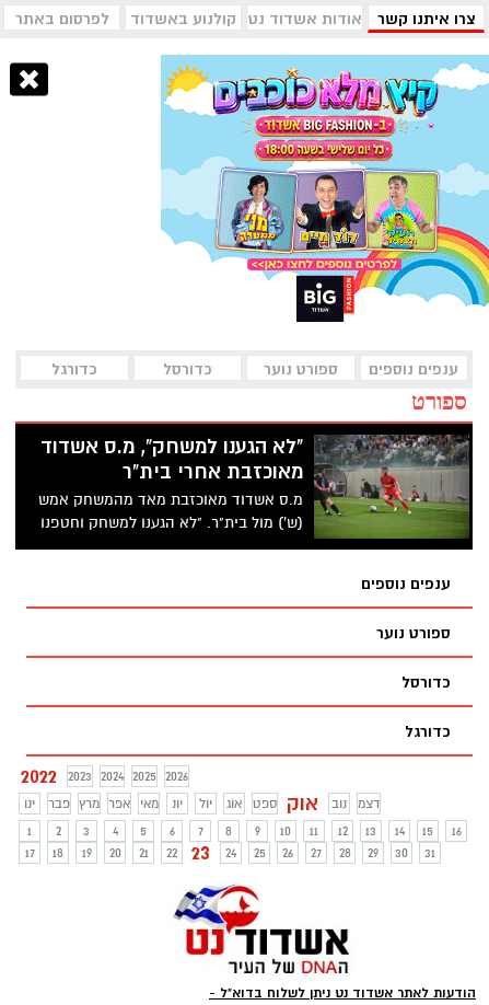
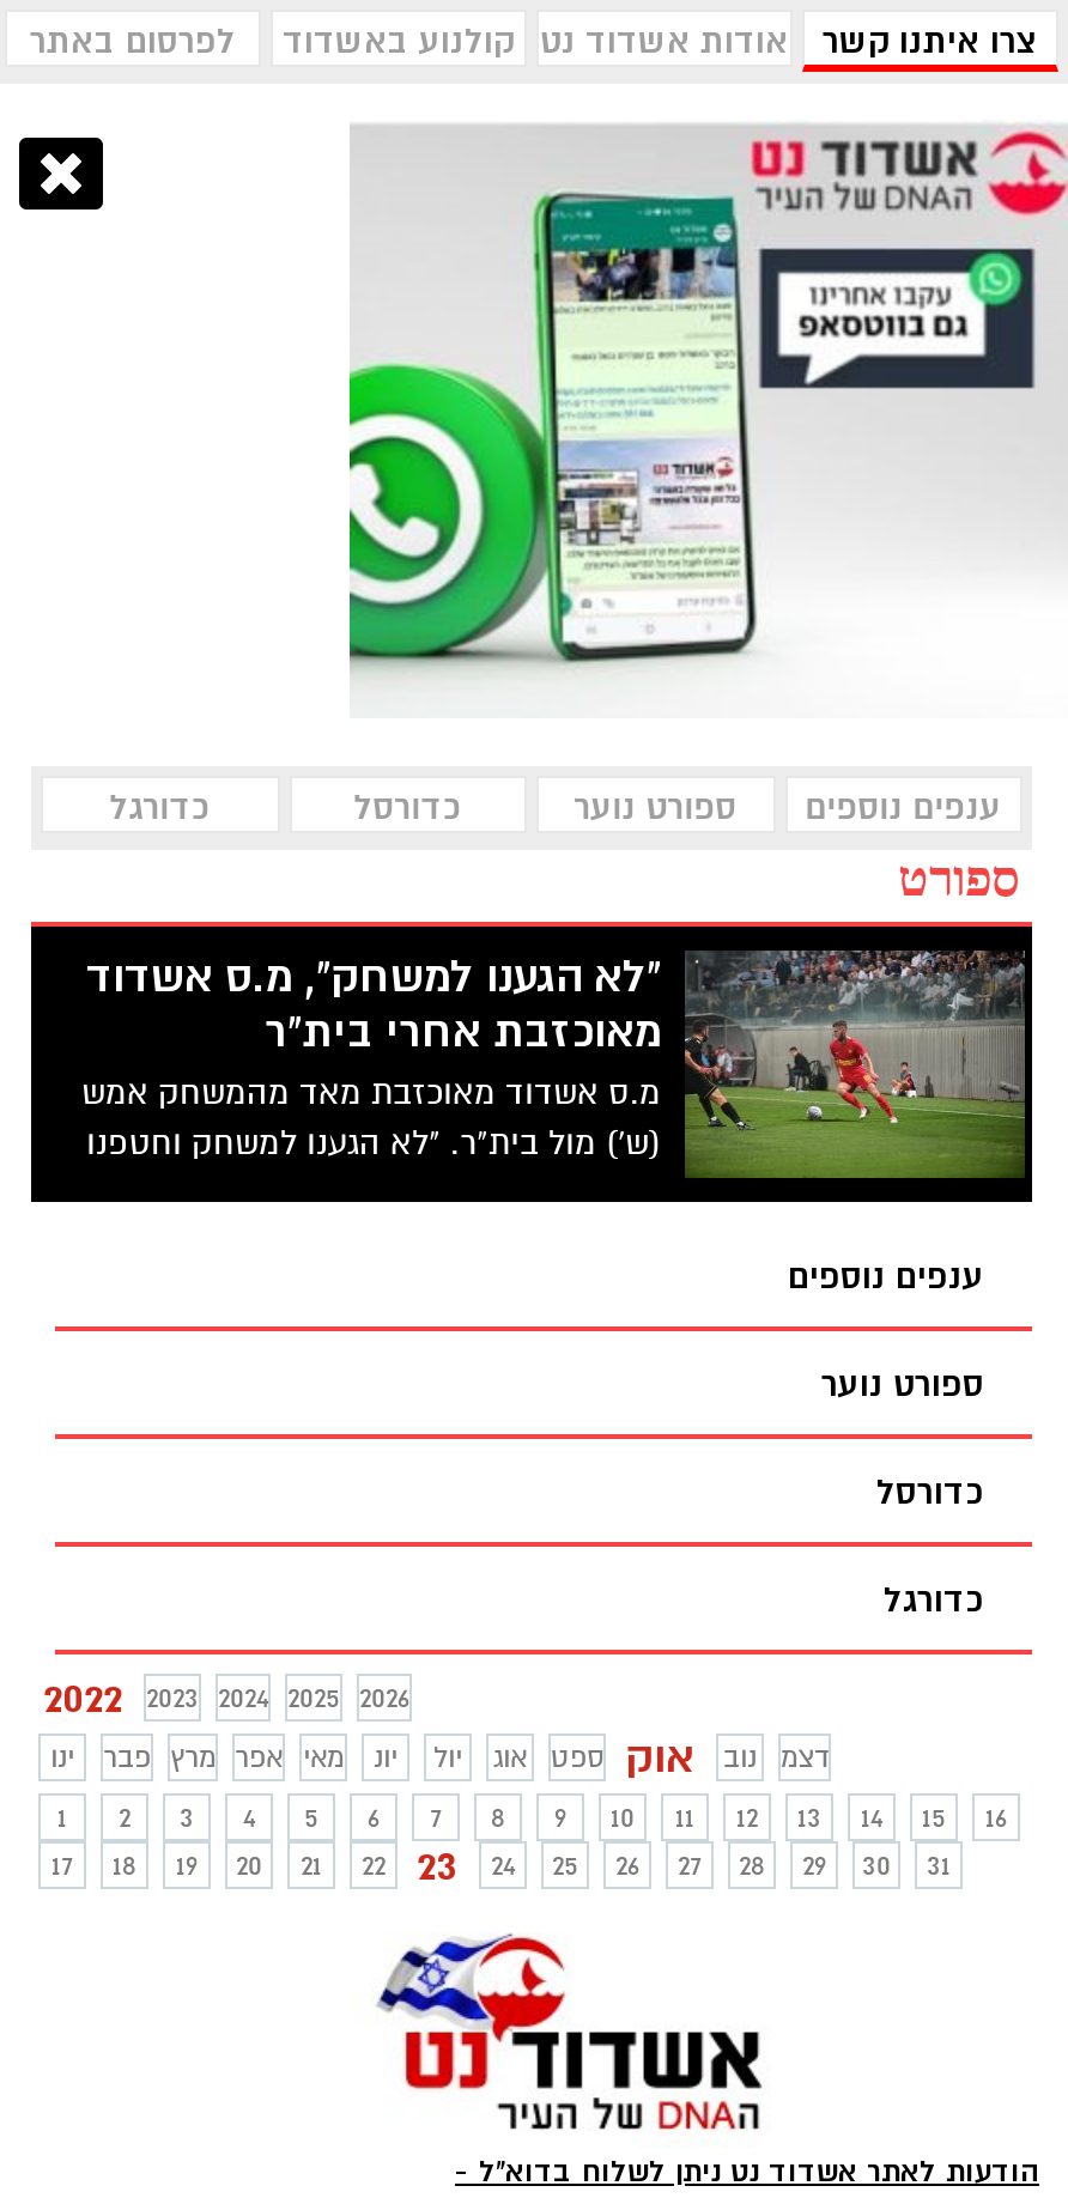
- [image]
+ [image]
